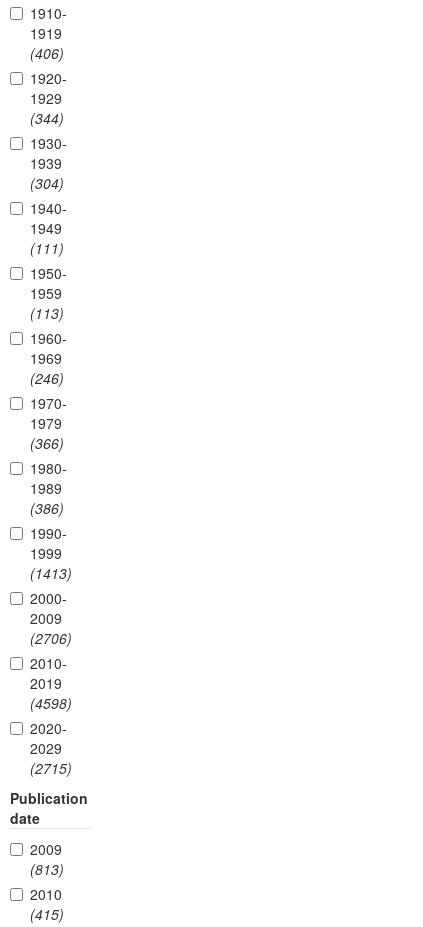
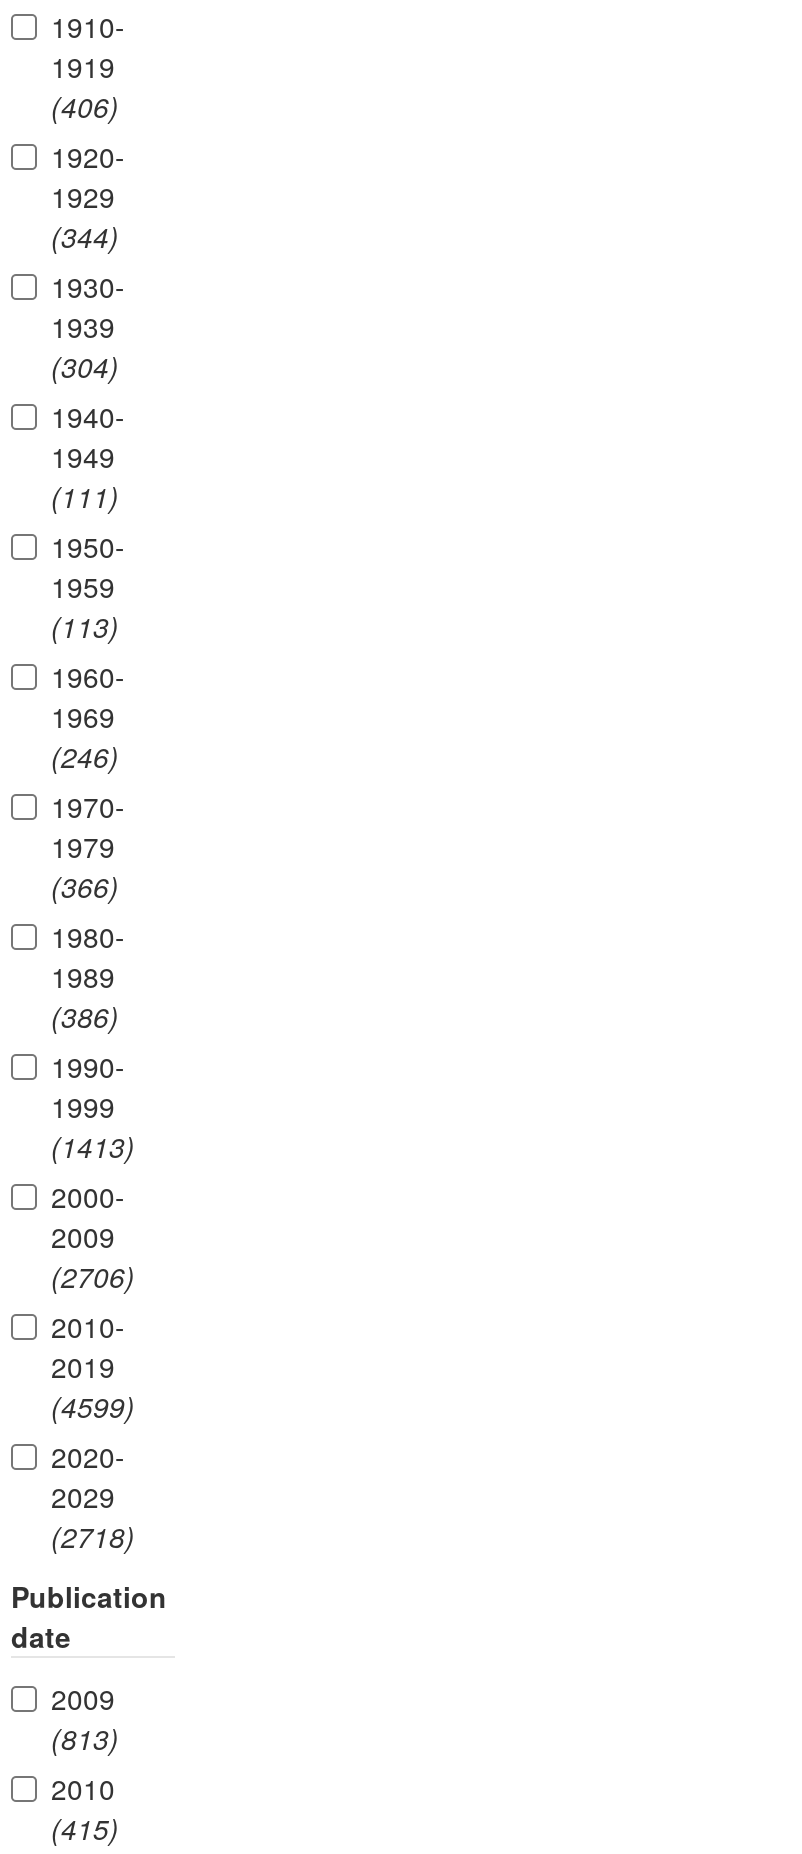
- (4598)
+ (4599)

- (2715)
+ (2718)
